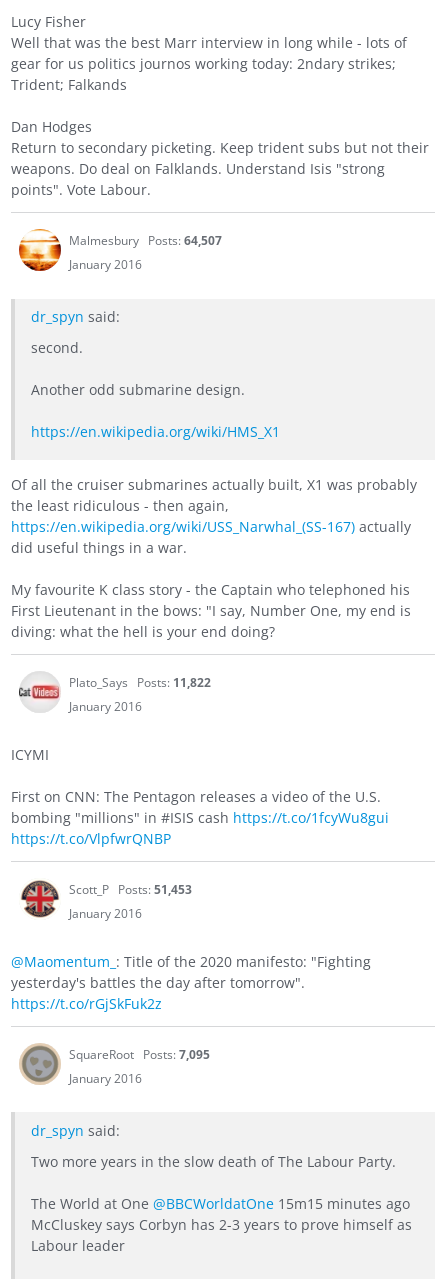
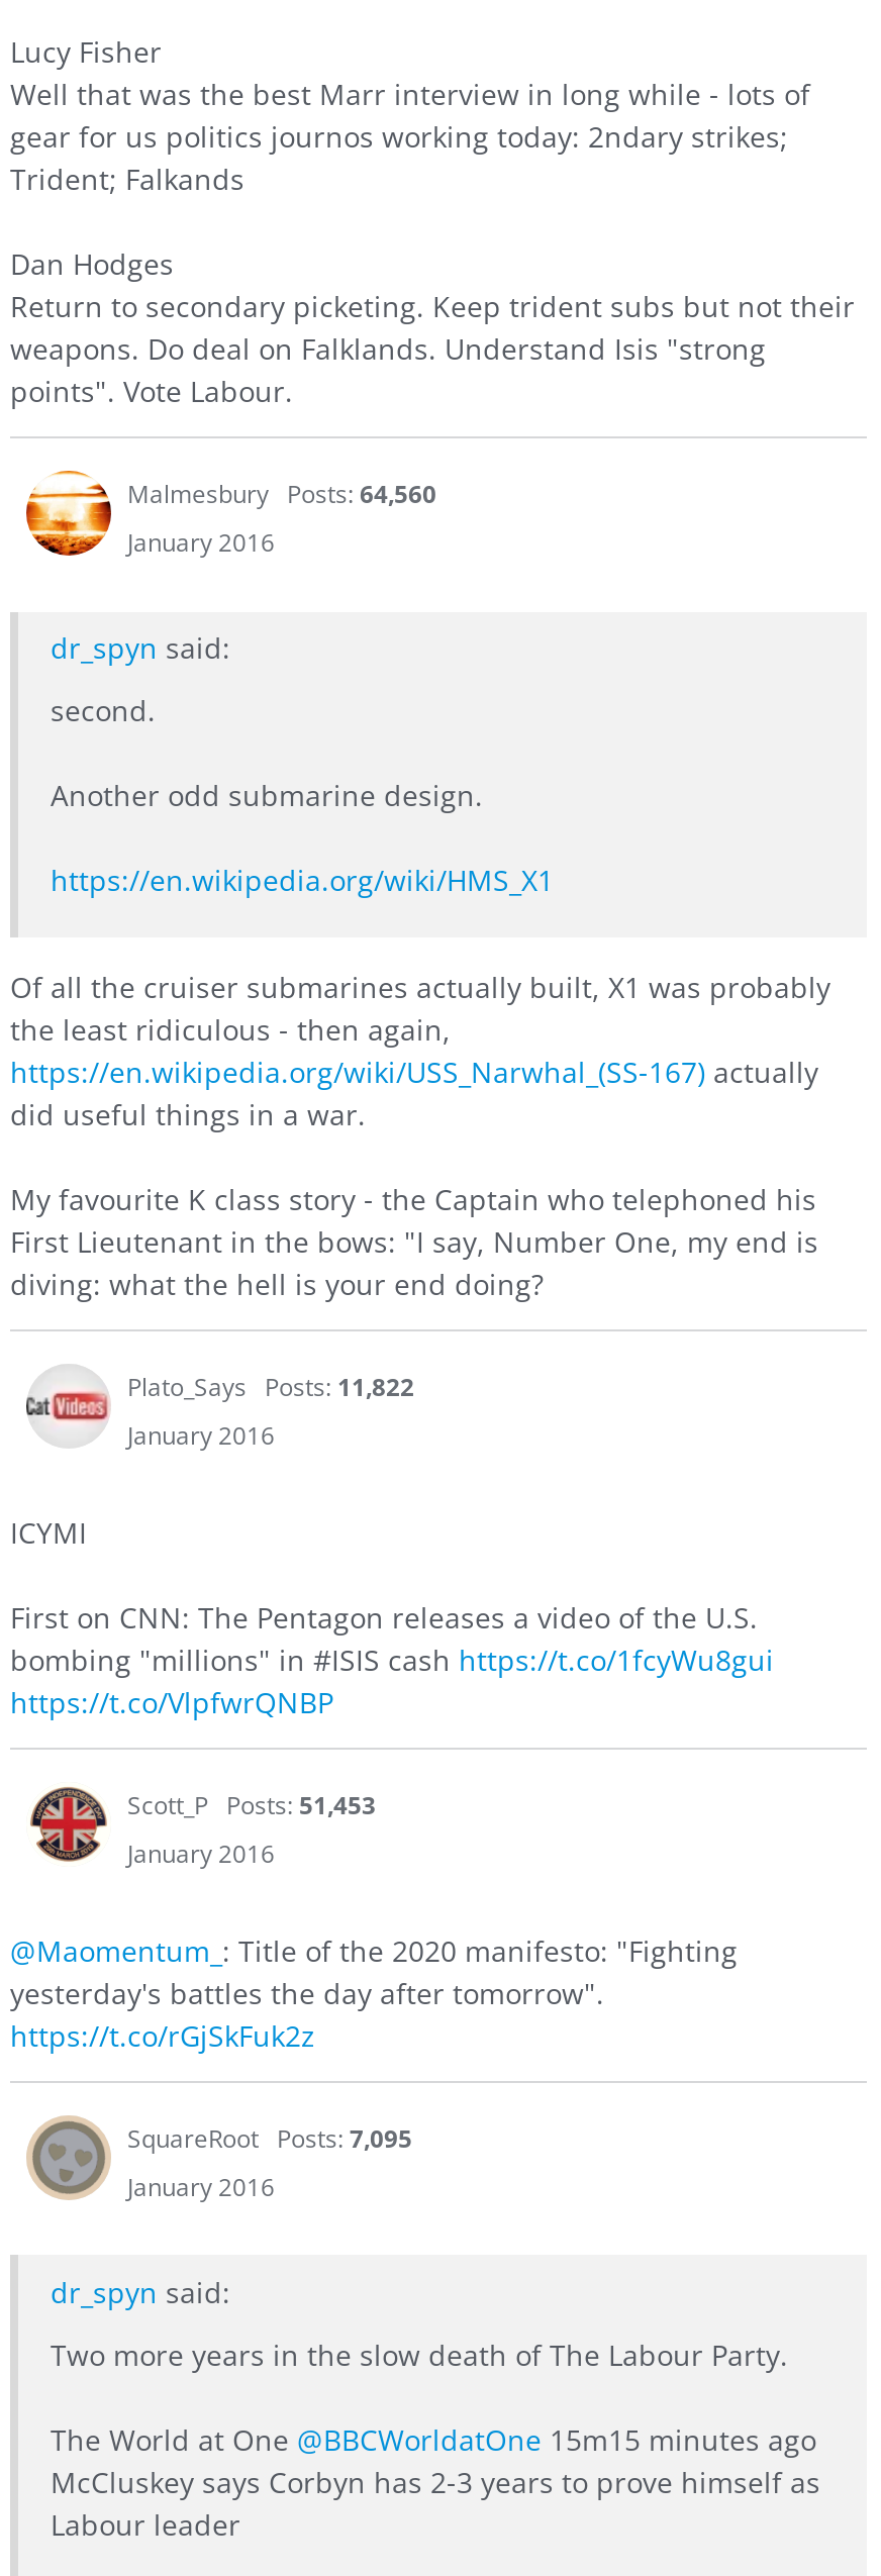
- Malmesbury Posts: 64,507
+ Malmesbury Posts: 64,560
